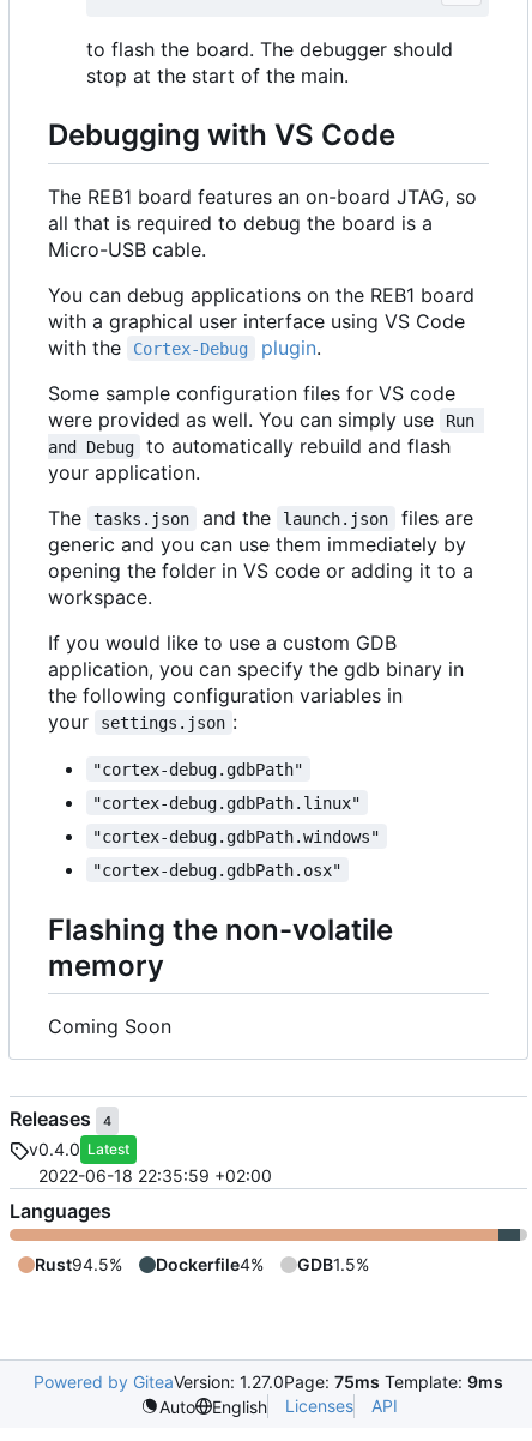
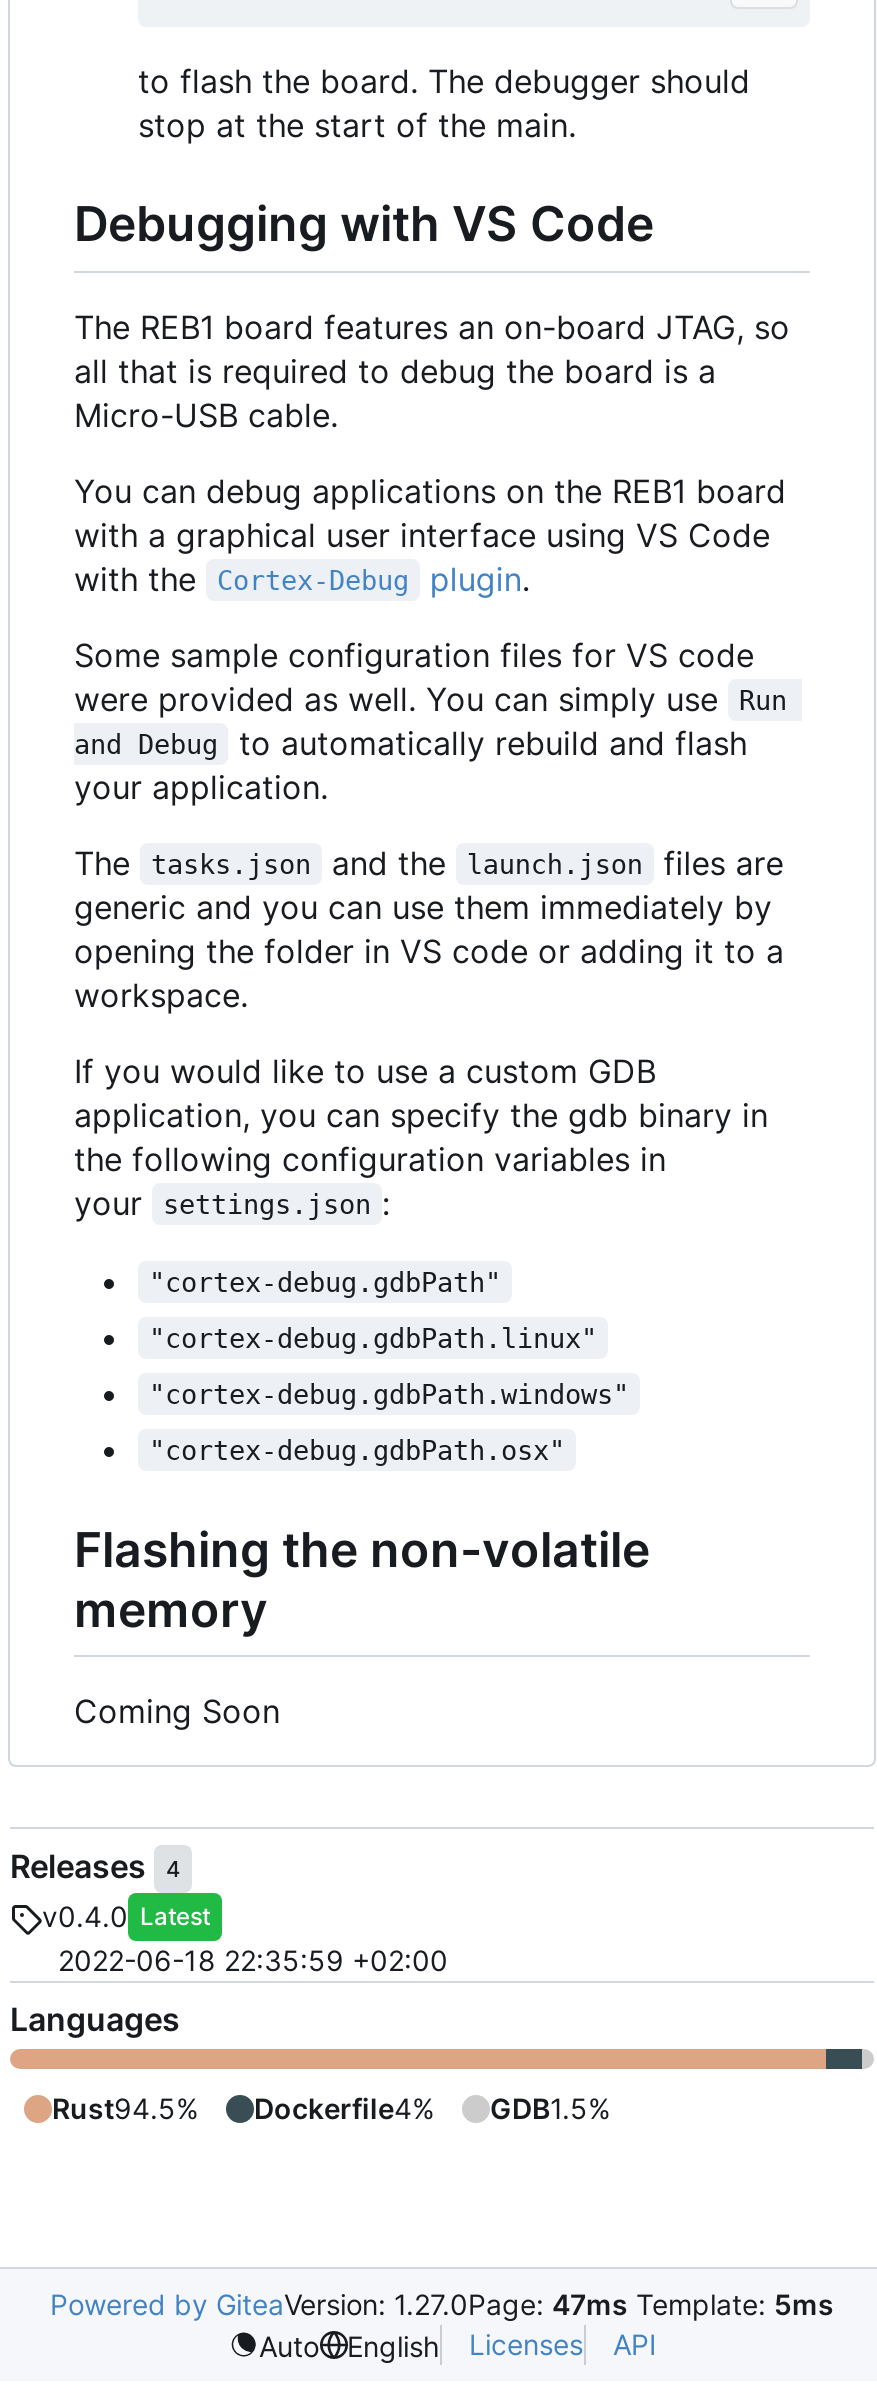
- Powered by GiteaVersion: 1.27.0Page: 75ms Template: 9ms
+ Powered by GiteaVersion: 1.27.0Page: 47ms Template: 5ms
